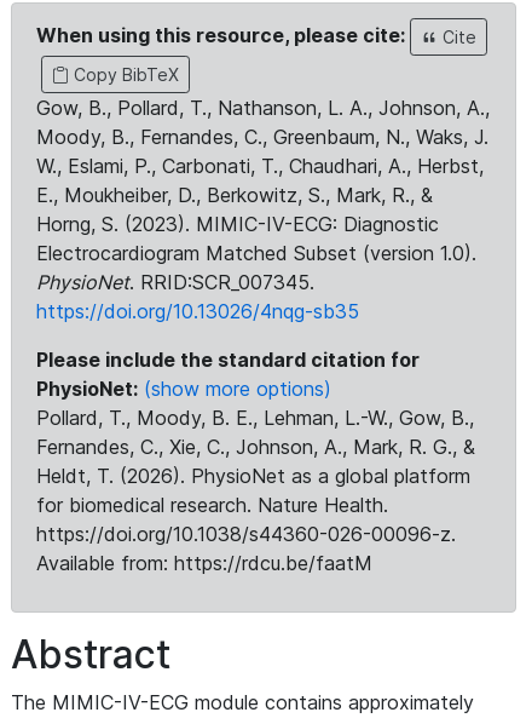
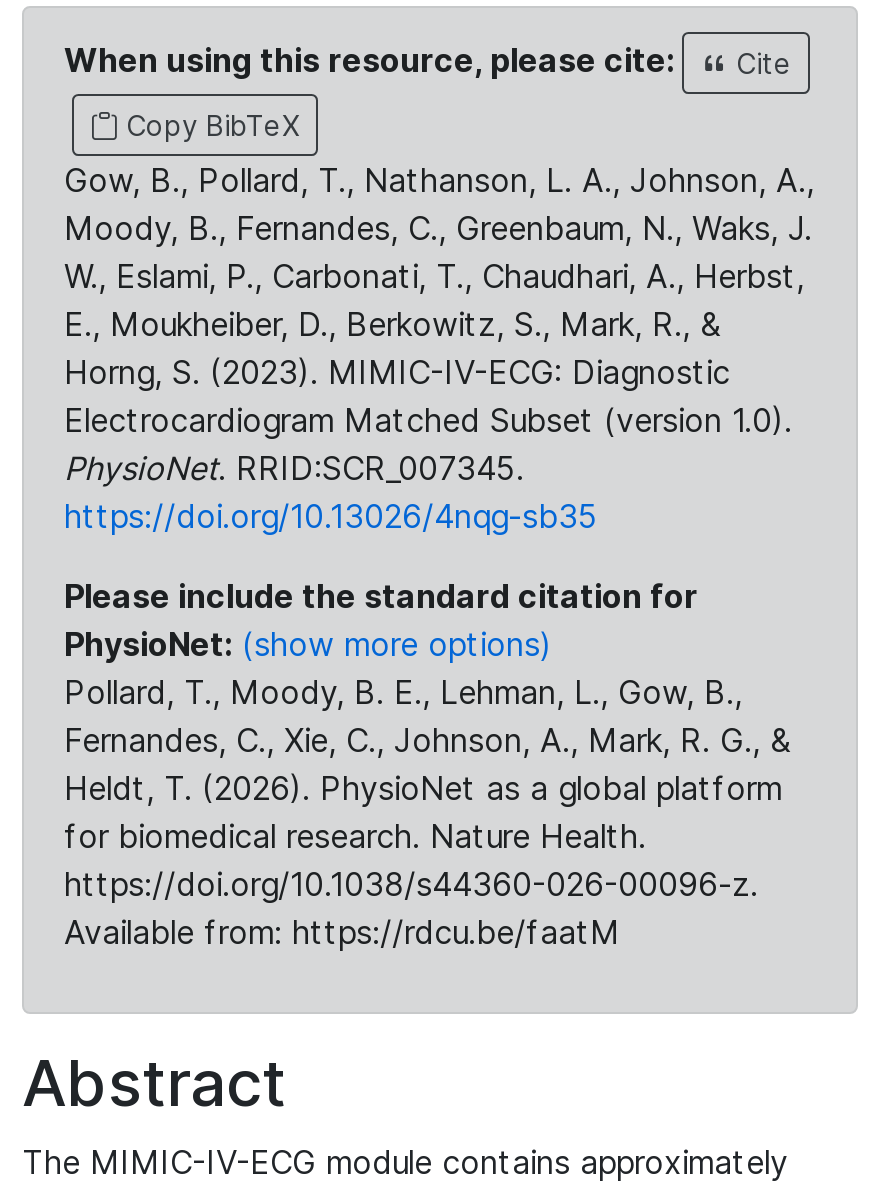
- Pollard, T., Moody, B. E., Lehman, L.-W., Gow, B.,
+ Pollard, T., Moody, B. E., Lehman, L., Gow, B.,
